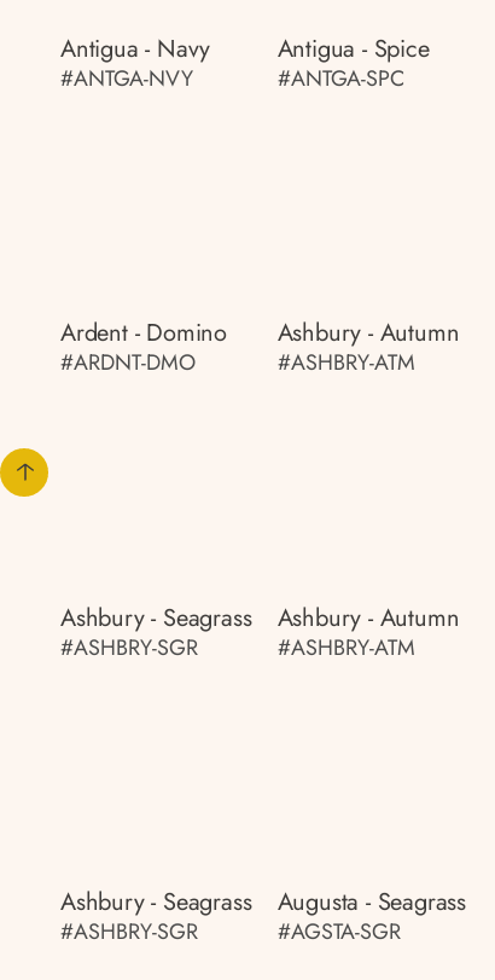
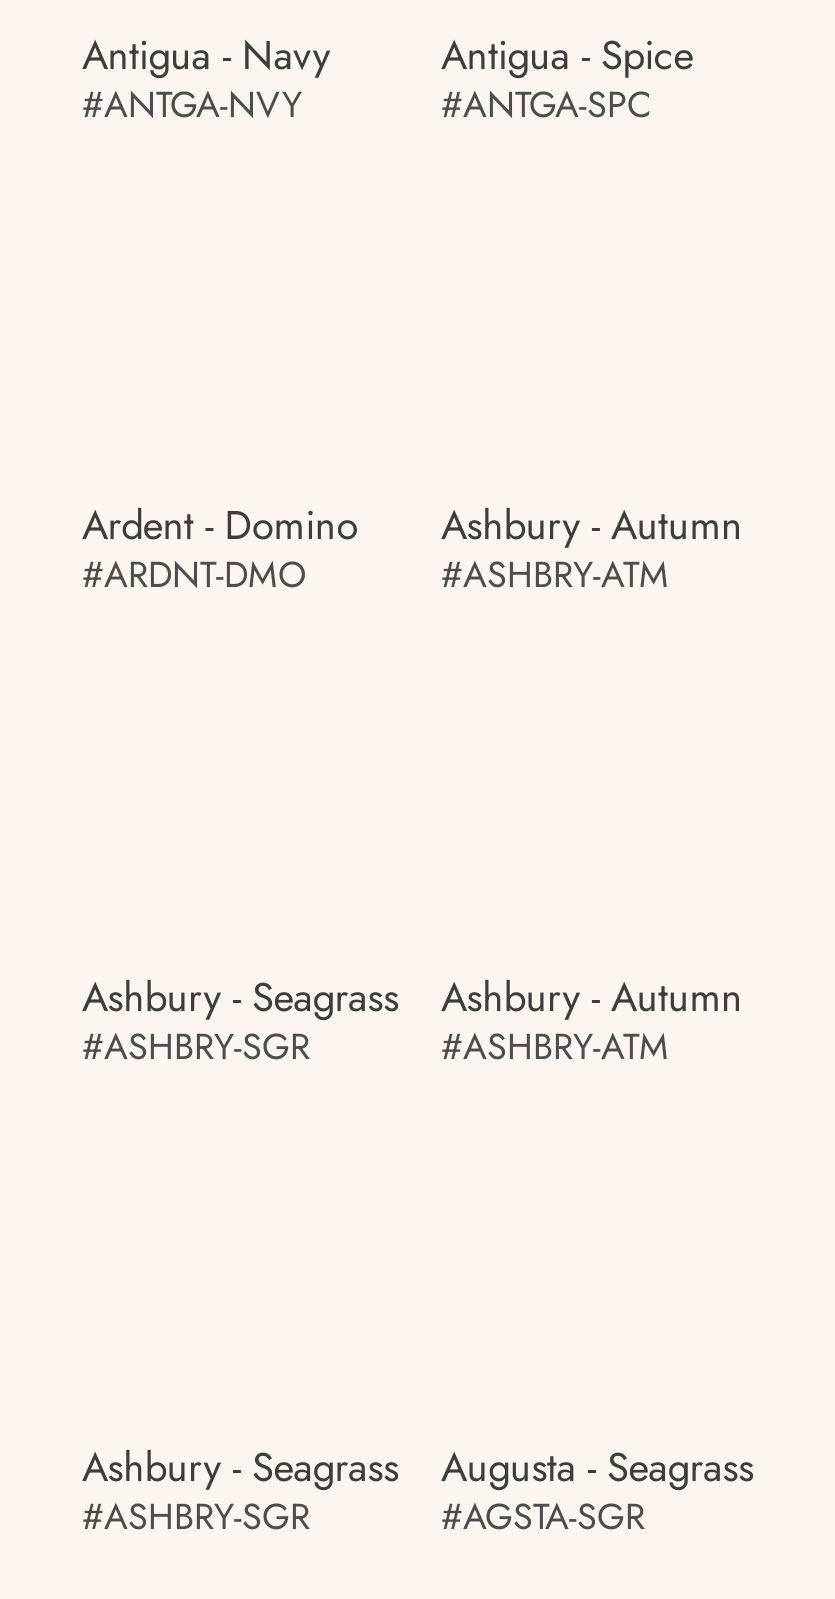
- [image]
